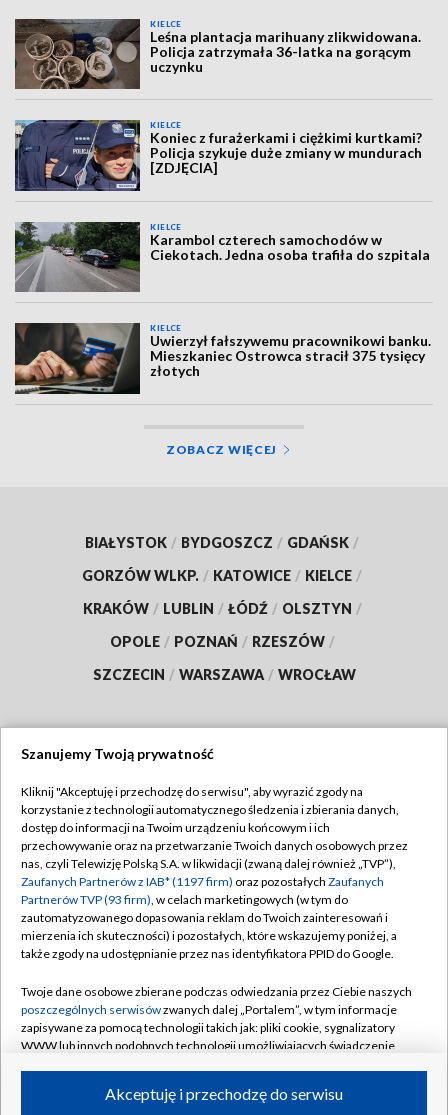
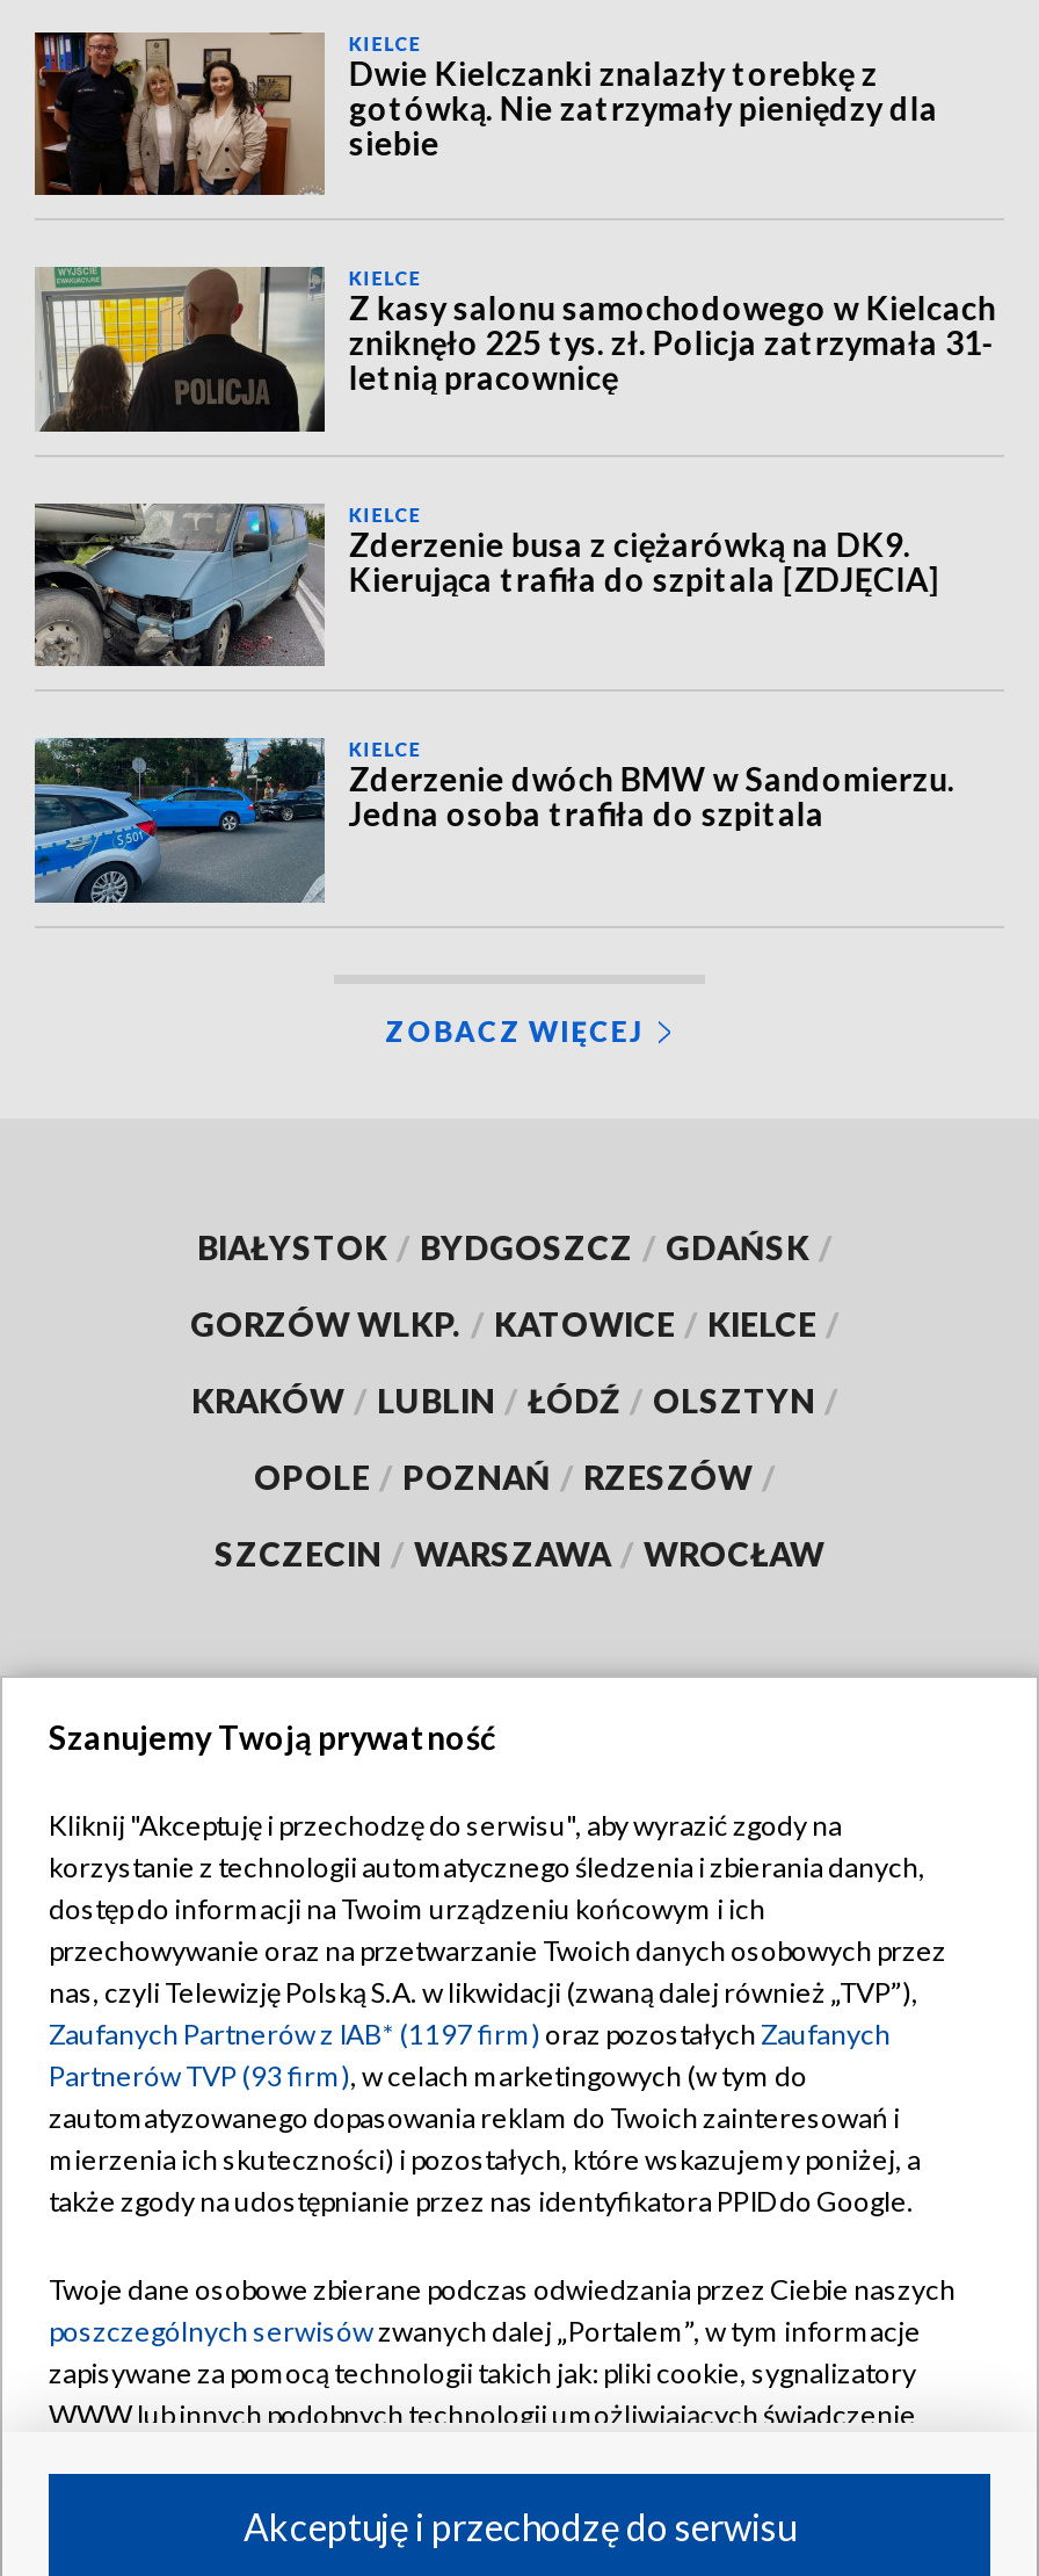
- [image]
- Leśna plantacja marihuany zlikwidowana.
- Policja zatrzymała 36-latka na gorącym
- uczynku
+ [image]
+ Dwie Kielczanki znalazły torebkę z
+ gotówką. Nie zatrzymały pieniędzy dla
+ siebie

- [image]
- Koniec z furażerkami i ciężkimi kurtkami?
- Policja szykuje duże zmiany w mundurach
- [ZDJĘCIA]
+ [image]
+ Z kasy salonu samochodowego w Kielcach
+ zniknęło 225 tys. zł. Policja zatrzymała 31-
+ letnią pracownicę

- [image]
- Karambol czterech samochodów w
- Ciekotach. Jedna osoba trafiła do szpitala
+ [image]
+ Zderzenie busa z ciężarówką na DK9.
+ Kierująca trafiła do szpitala [ZDJĘCIA]

- [image]
- Uwierzył fałszywemu pracownikowi banku.
- Mieszkaniec Ostrowca stracił 375 tysięcy
- złotych
+ [image]
+ Zderzenie dwóch BMW w Sandomierzu.
+ Jedna osoba trafiła do szpitala
